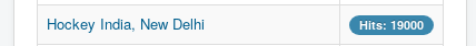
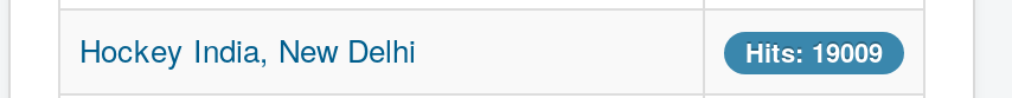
- Hits: 19000
+ Hits: 19009
